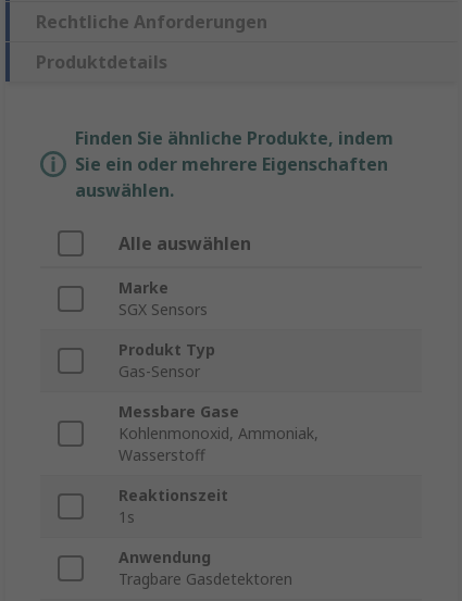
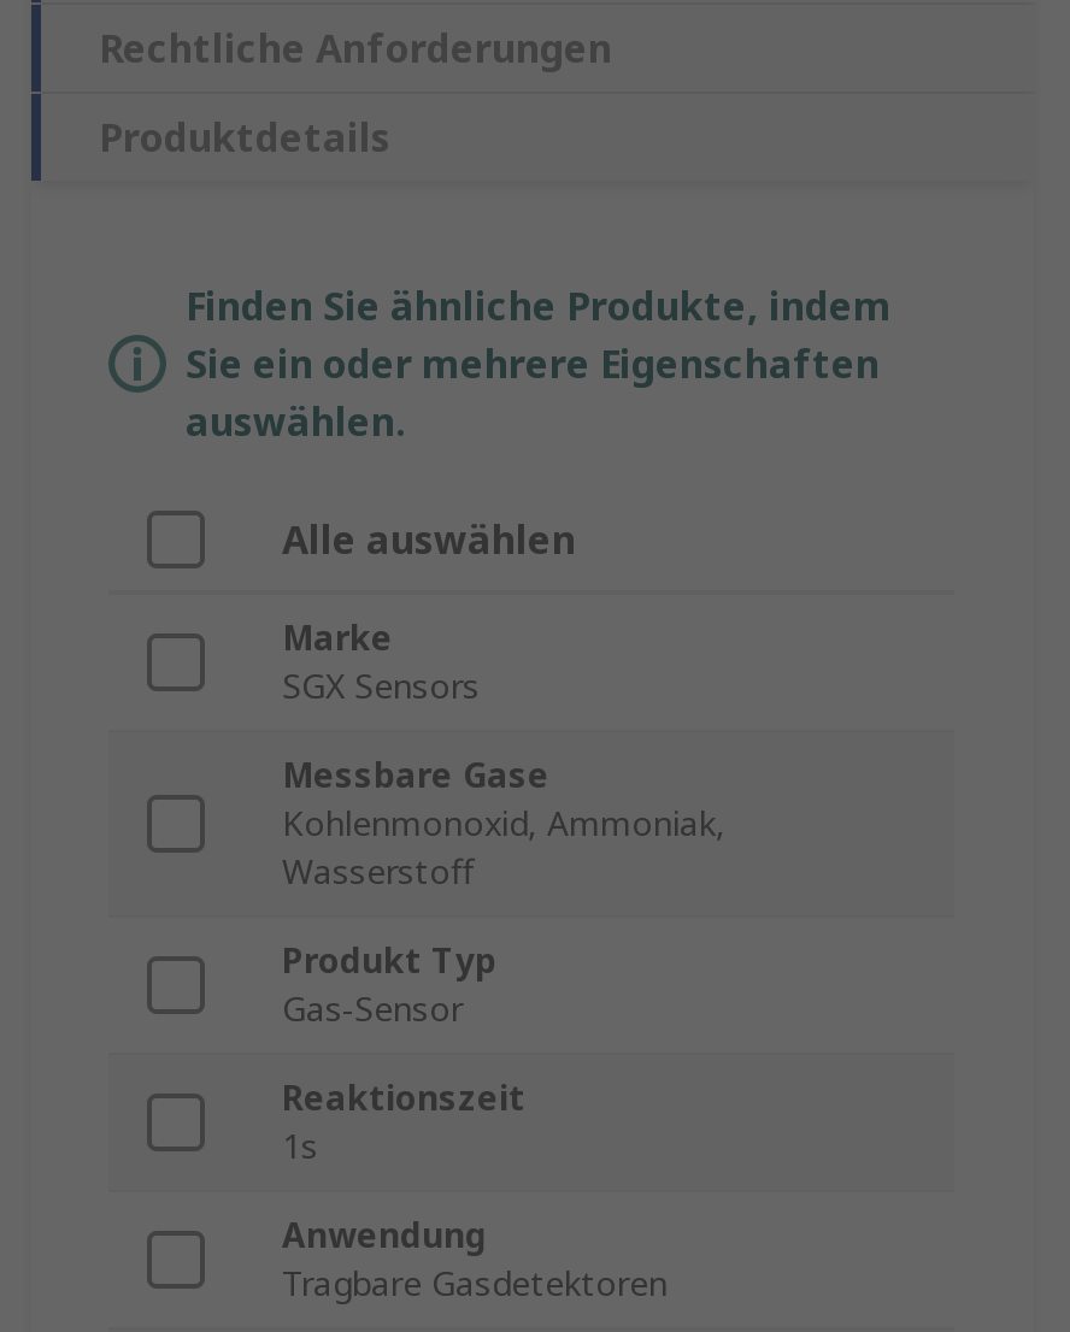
moved down: Produkt Typ | Gas-Sensor

moved up: Messbare Gase | Kohlenmonoxid, Ammoniak, | Wasserstoff
